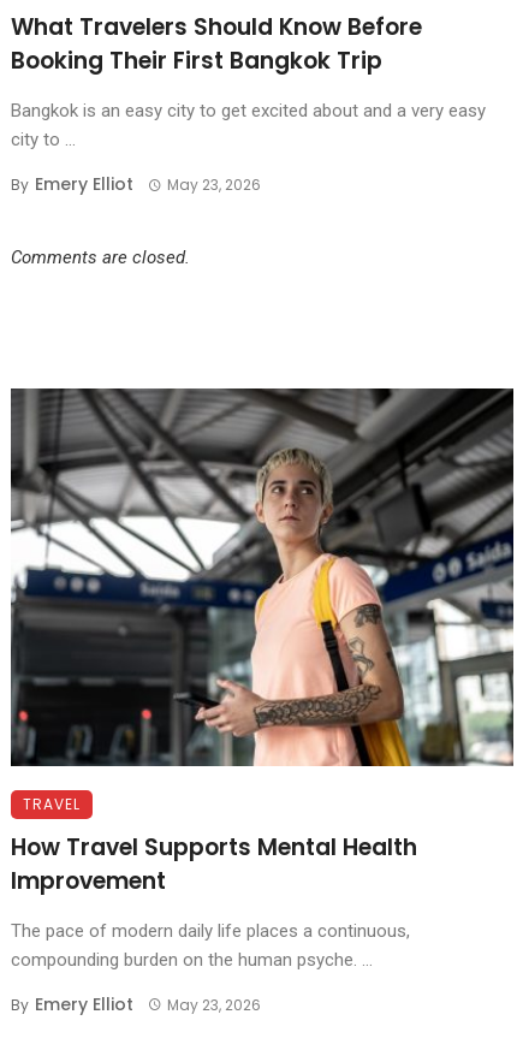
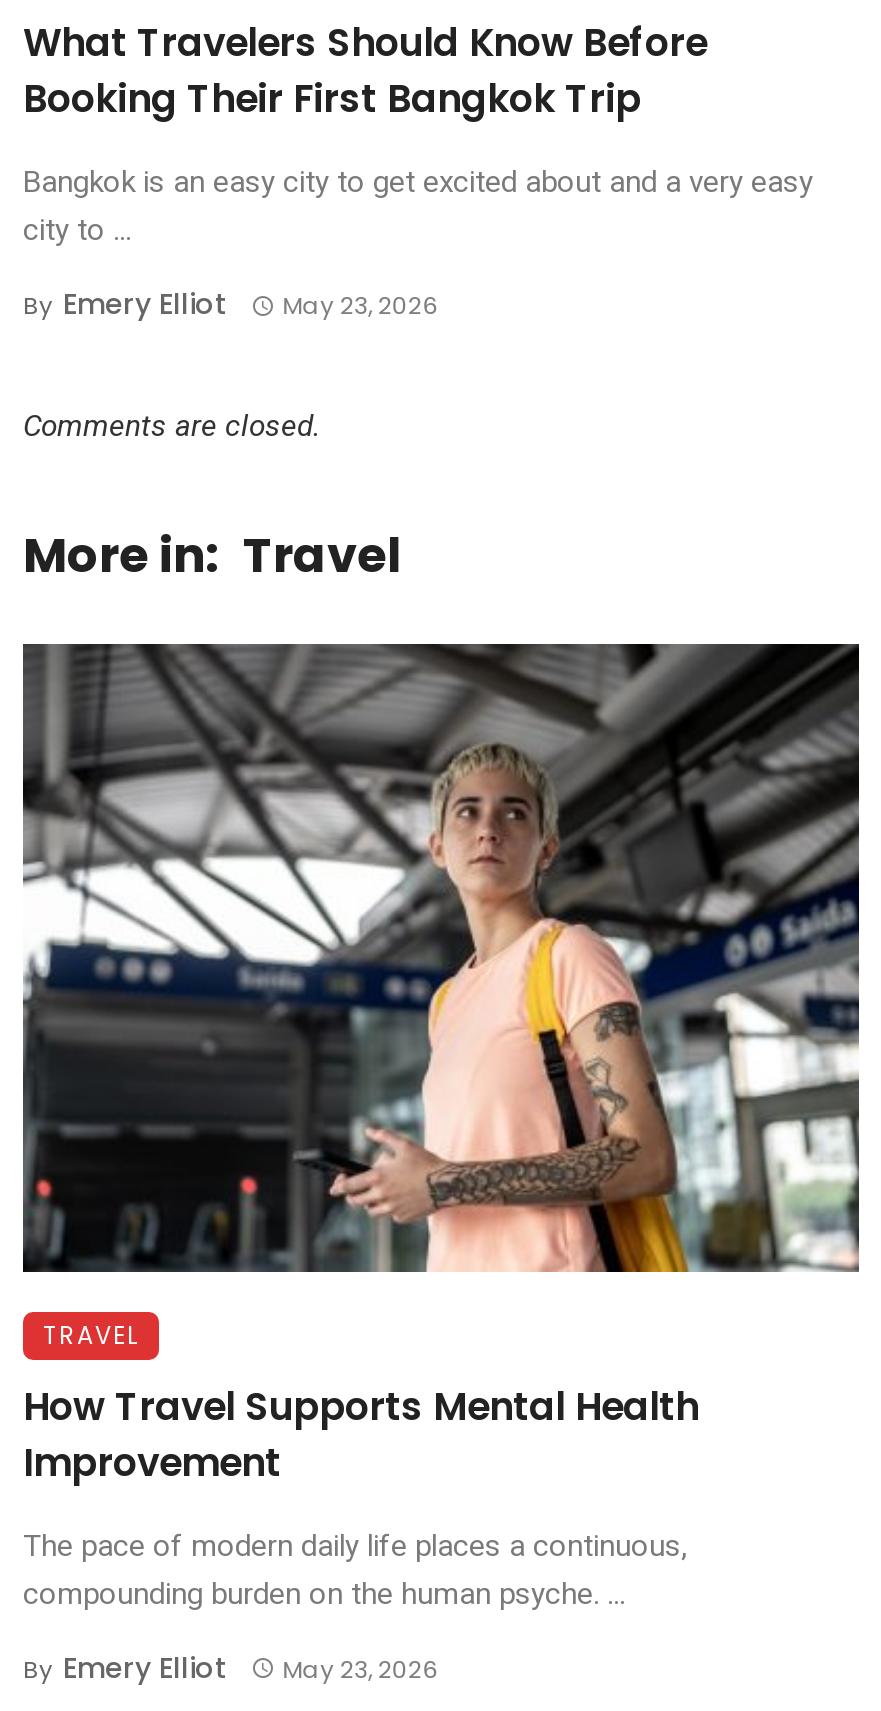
+ More in: Travel
